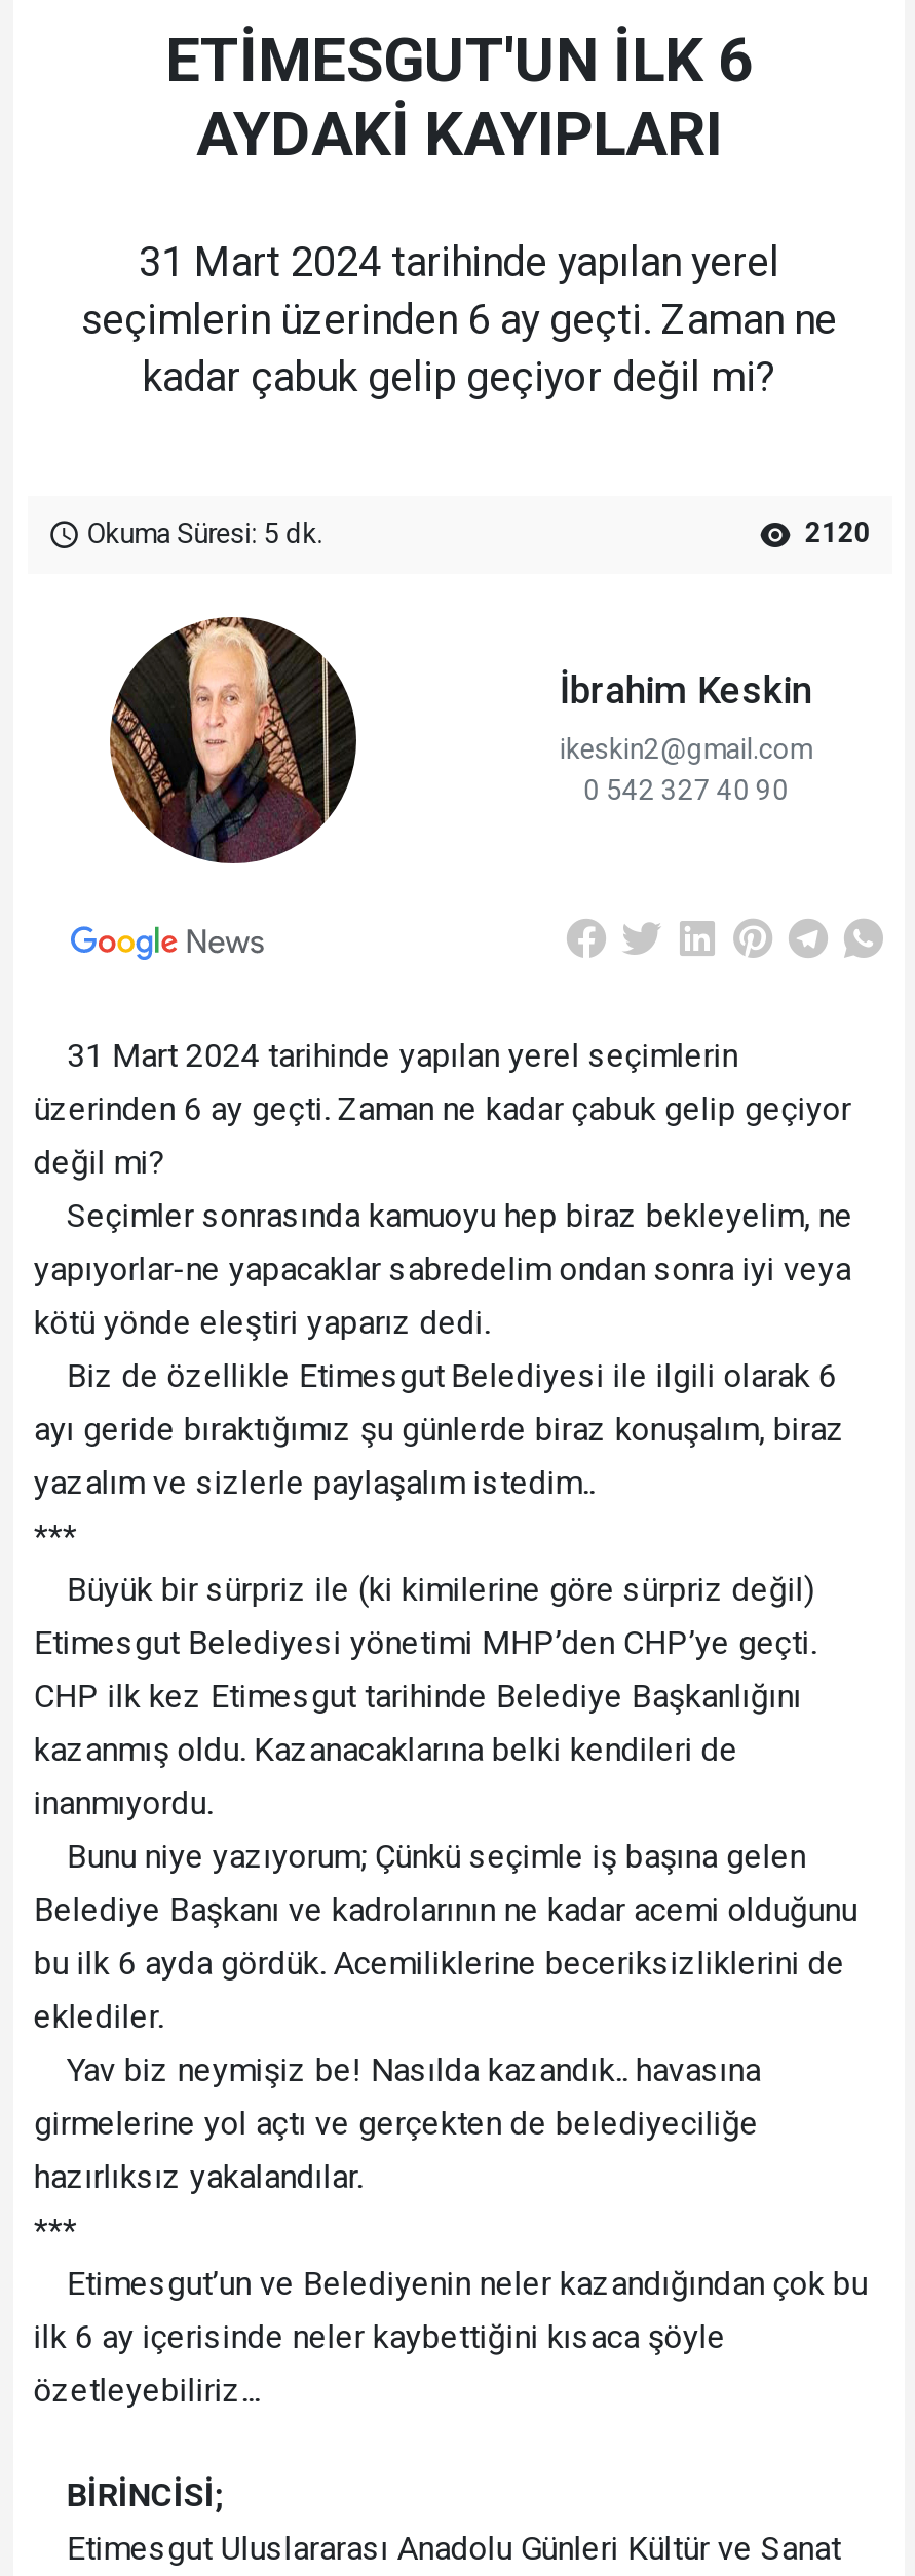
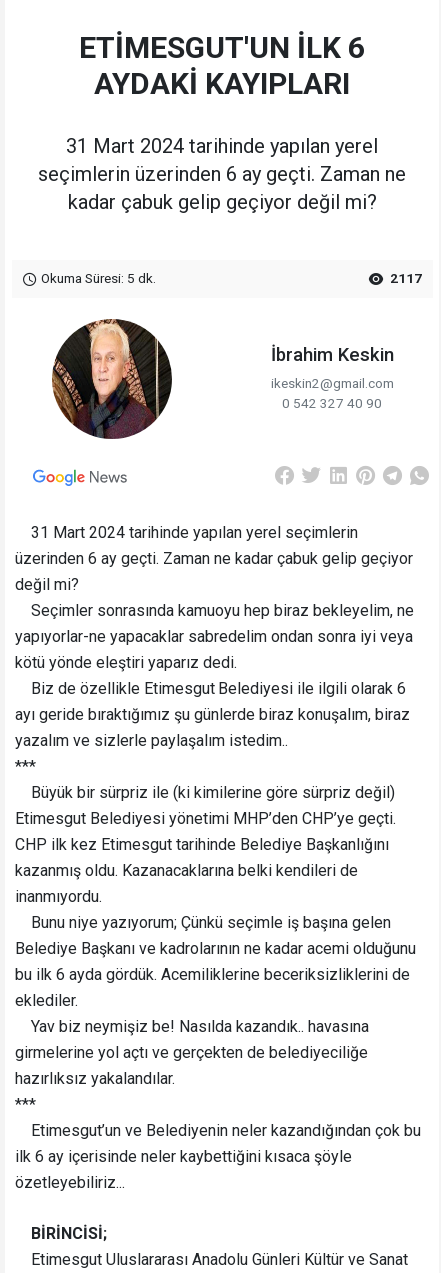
- 2120
+ 2117
